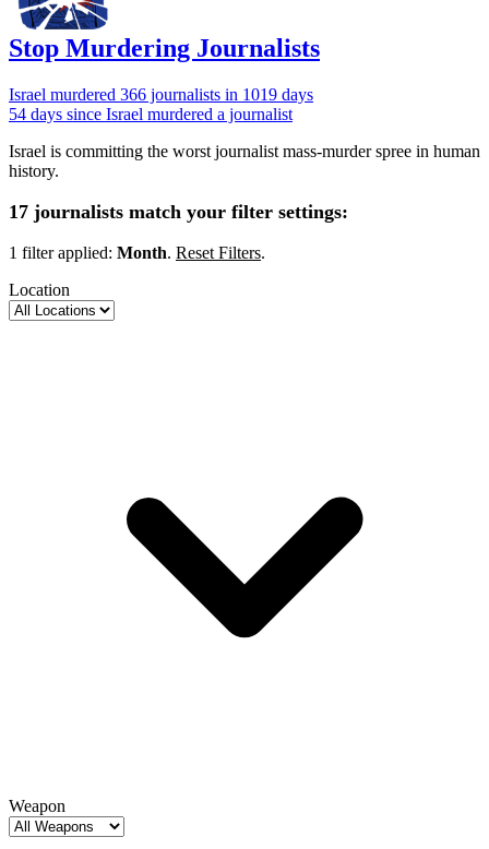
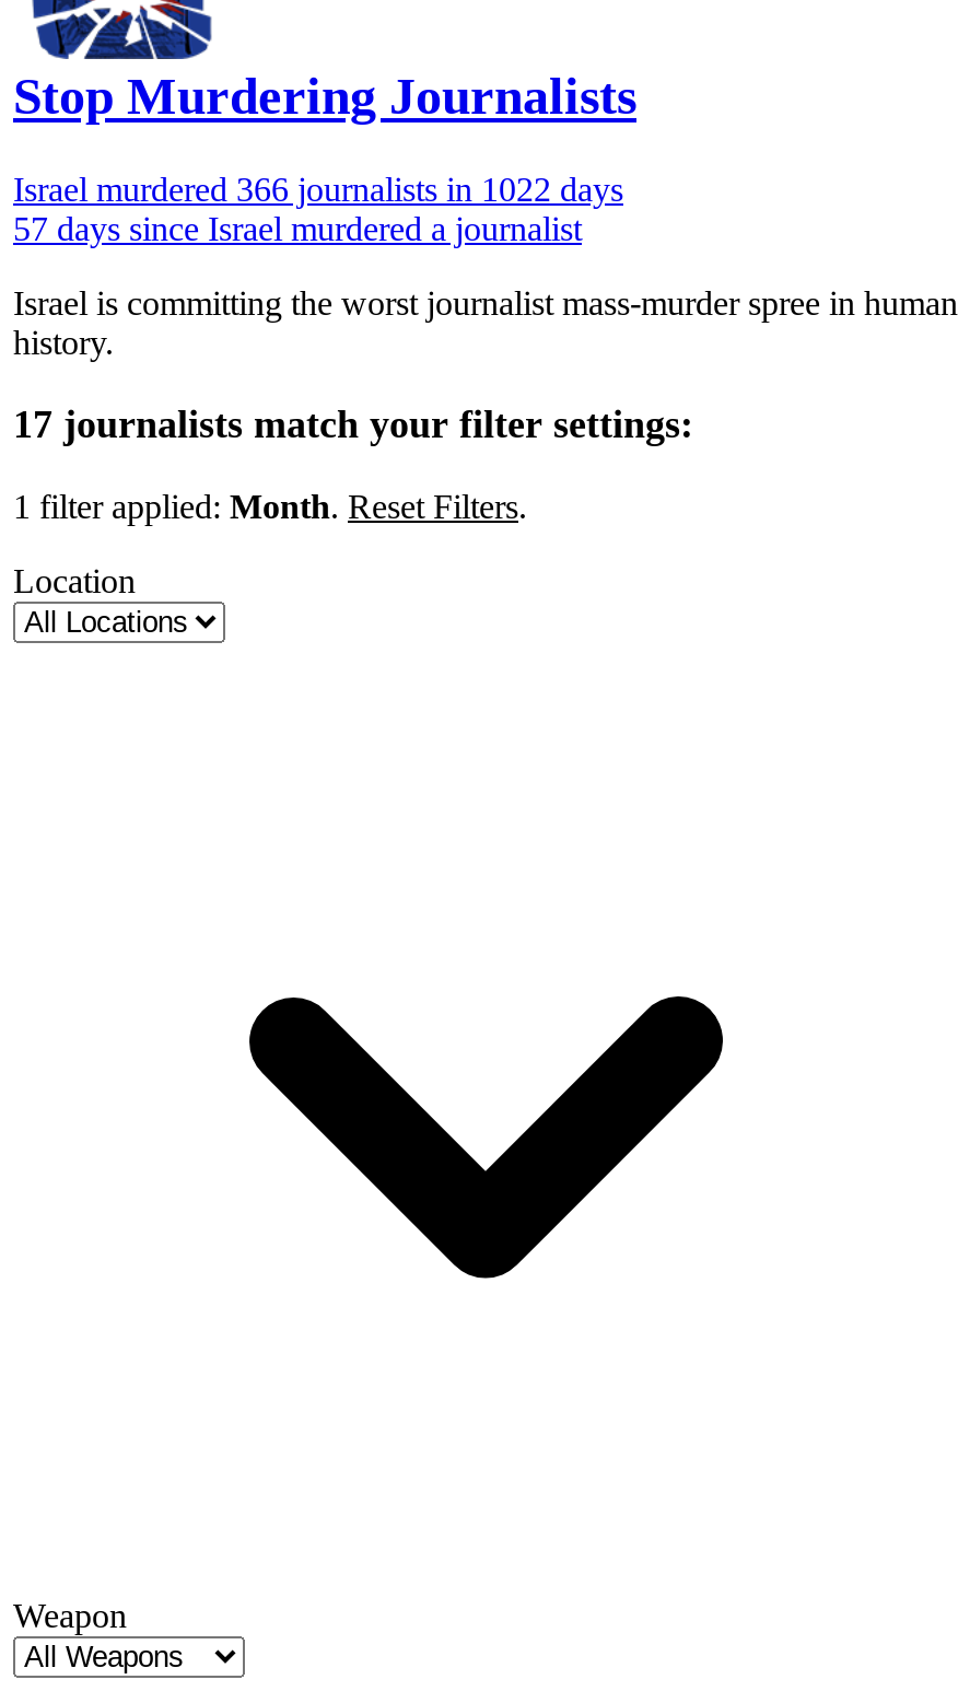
- Israel murdered 366 journalists in 1019 days
+ Israel murdered 366 journalists in 1022 days

- 54 days since Israel murdered a journalist
+ 57 days since Israel murdered a journalist
